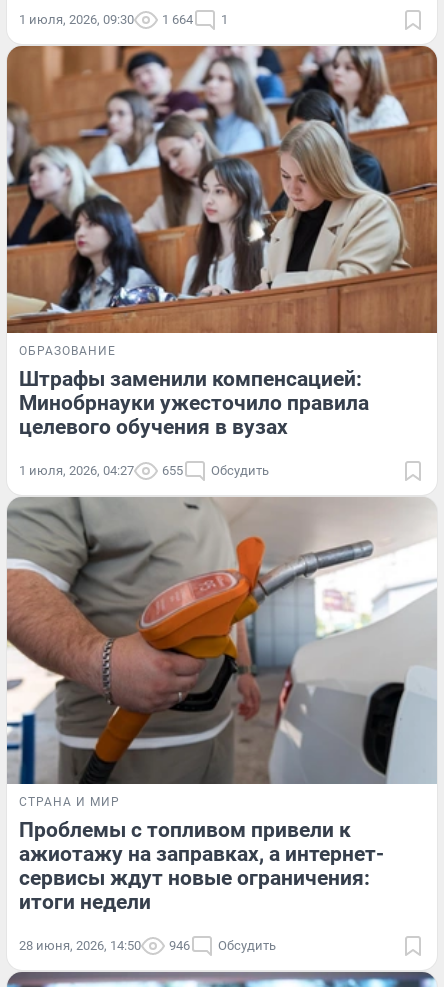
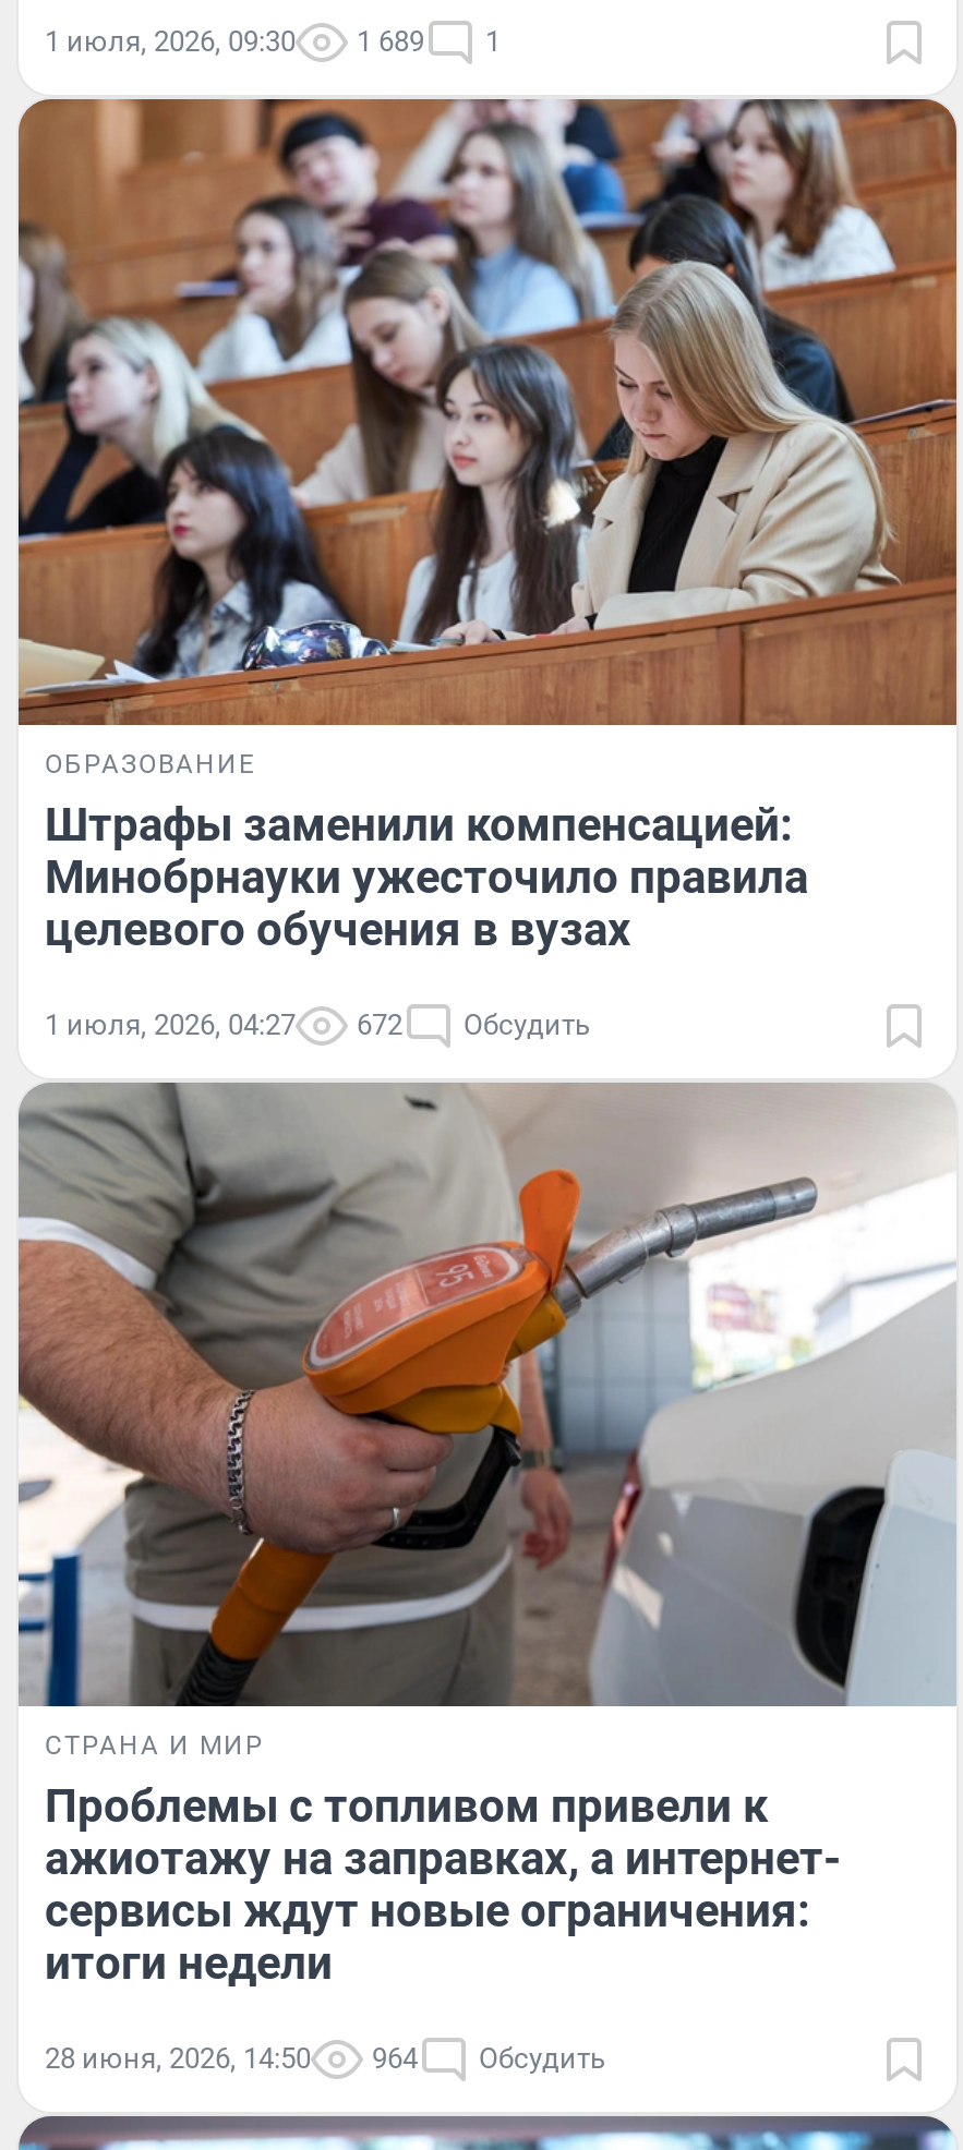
- 1 июля, 2026, 09:30 1 664 1
+ 1 июля, 2026, 09:30 1 689 1

- 1 июля, 2026, 04:27 655 Обсудить
+ 1 июля, 2026, 04:27 672 Обсудить

- 28 июня, 2026, 14:50 946 Обсудить
+ 28 июня, 2026, 14:50 964 Обсудить
